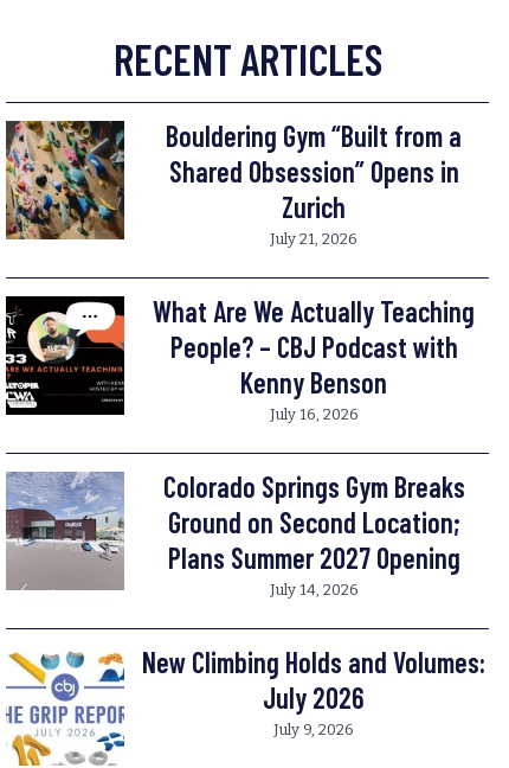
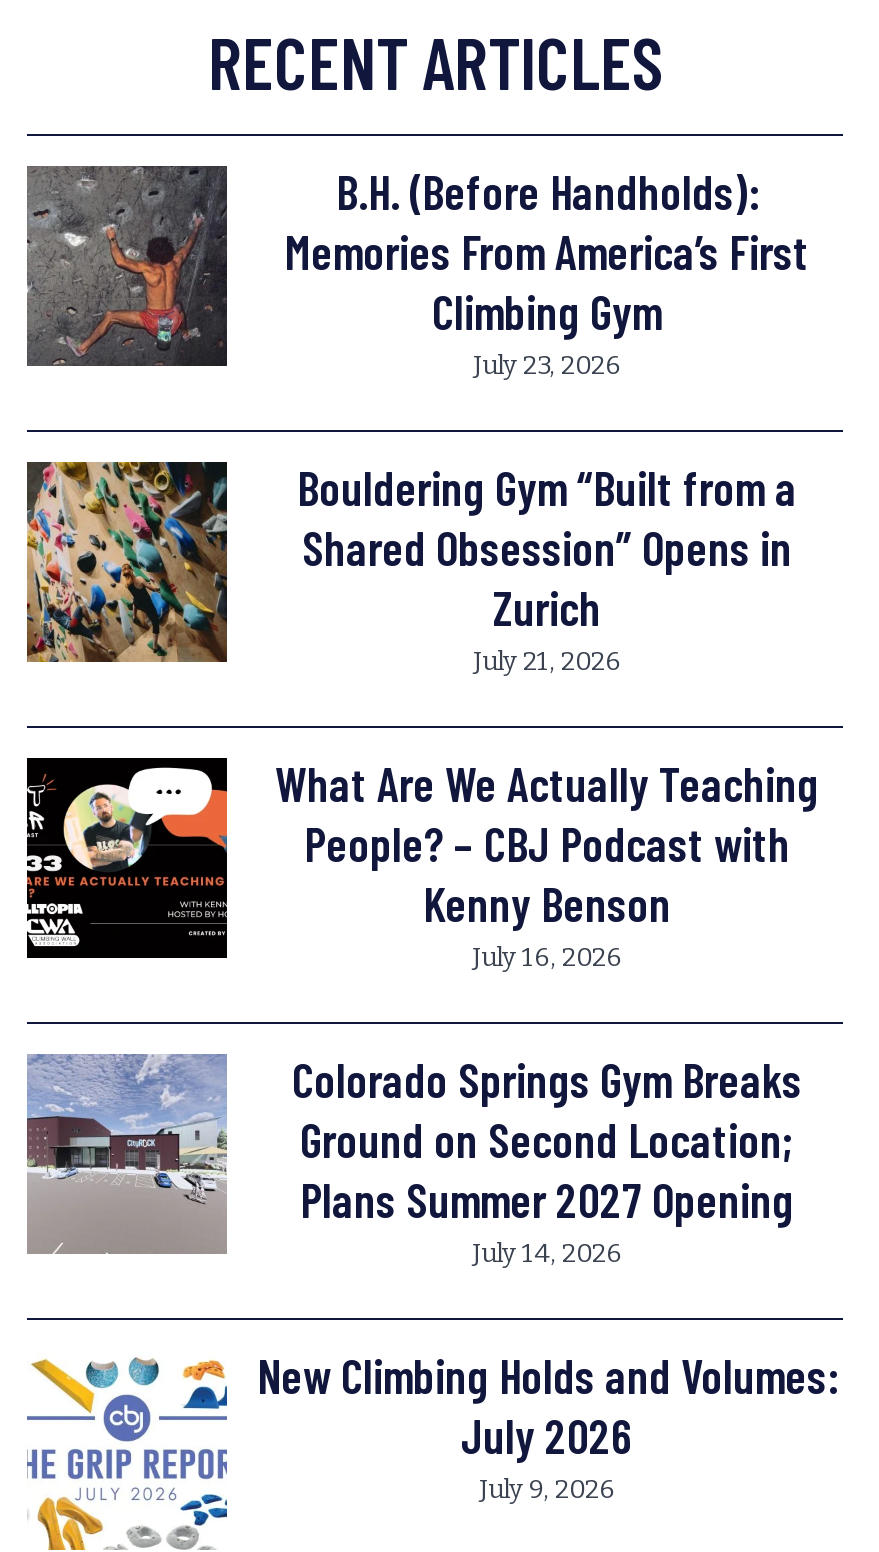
+ [image]
+ B.H. (Before Handholds):
+ Memories From America’s First
+ Climbing Gym
+ July 23, 2026
